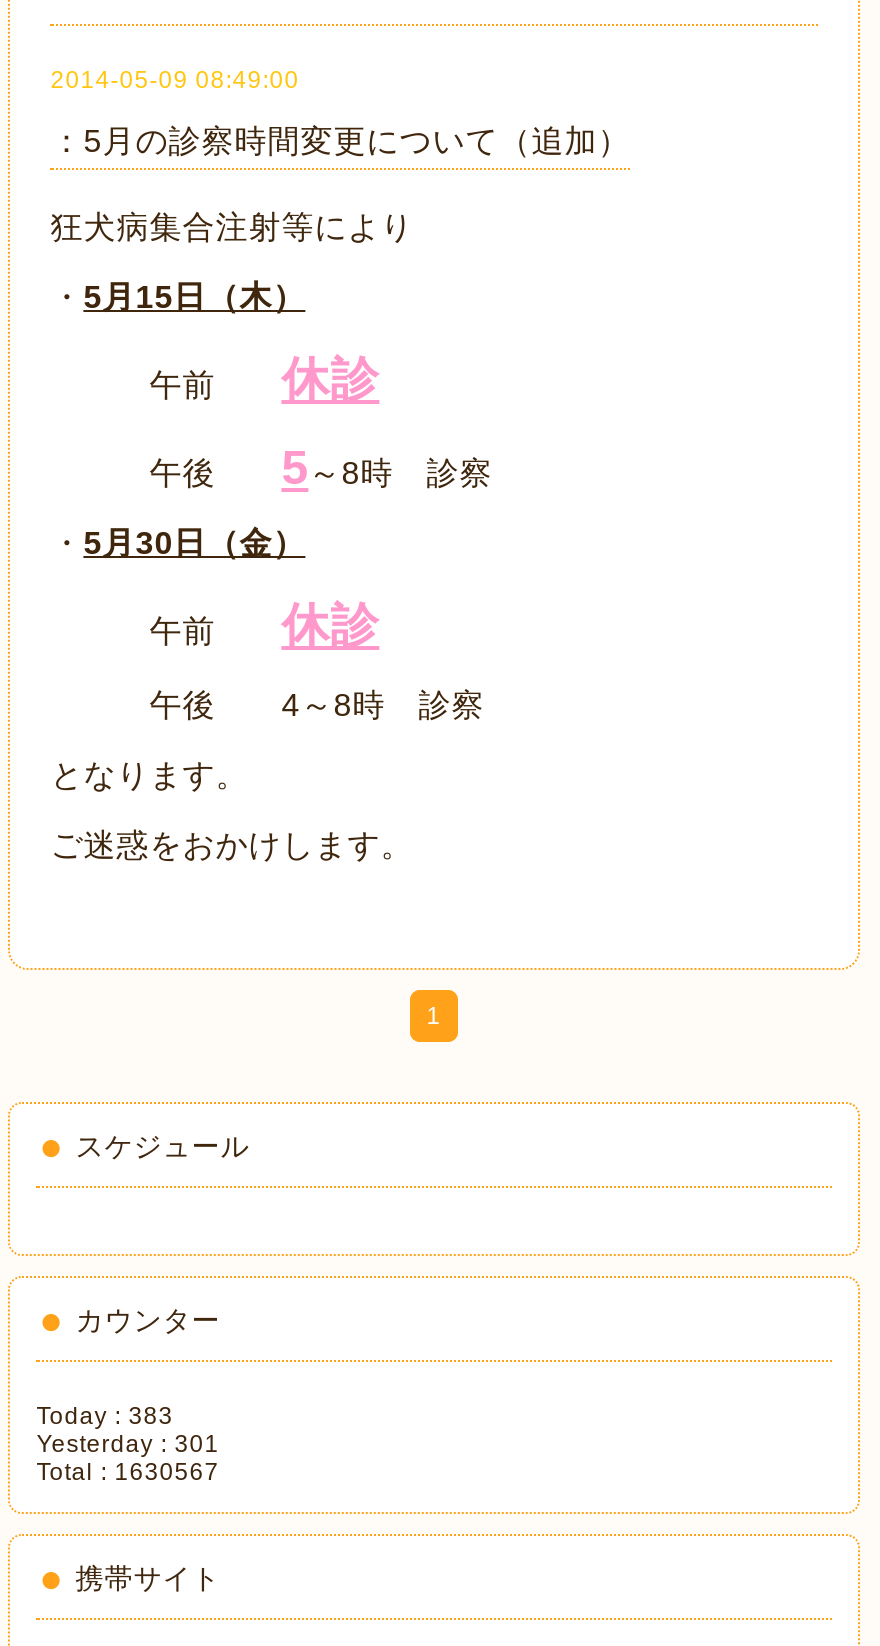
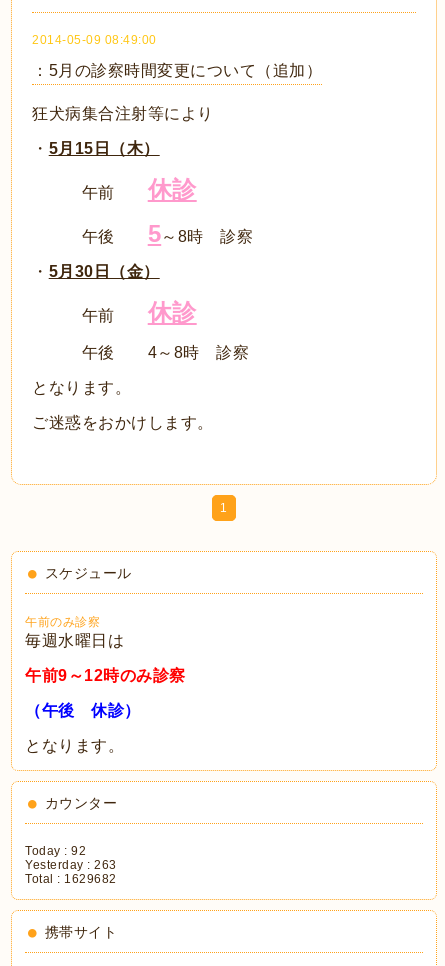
+ 午前のみ診察
+ 毎週水曜日は
+ 午前9～12時のみ診察
+ （午後 休診）
+ となります。

- Today : 383
+ Today : 92

- Yesterday : 301
+ Yesterday : 263

- Total : 1630567
+ Total : 1629682
